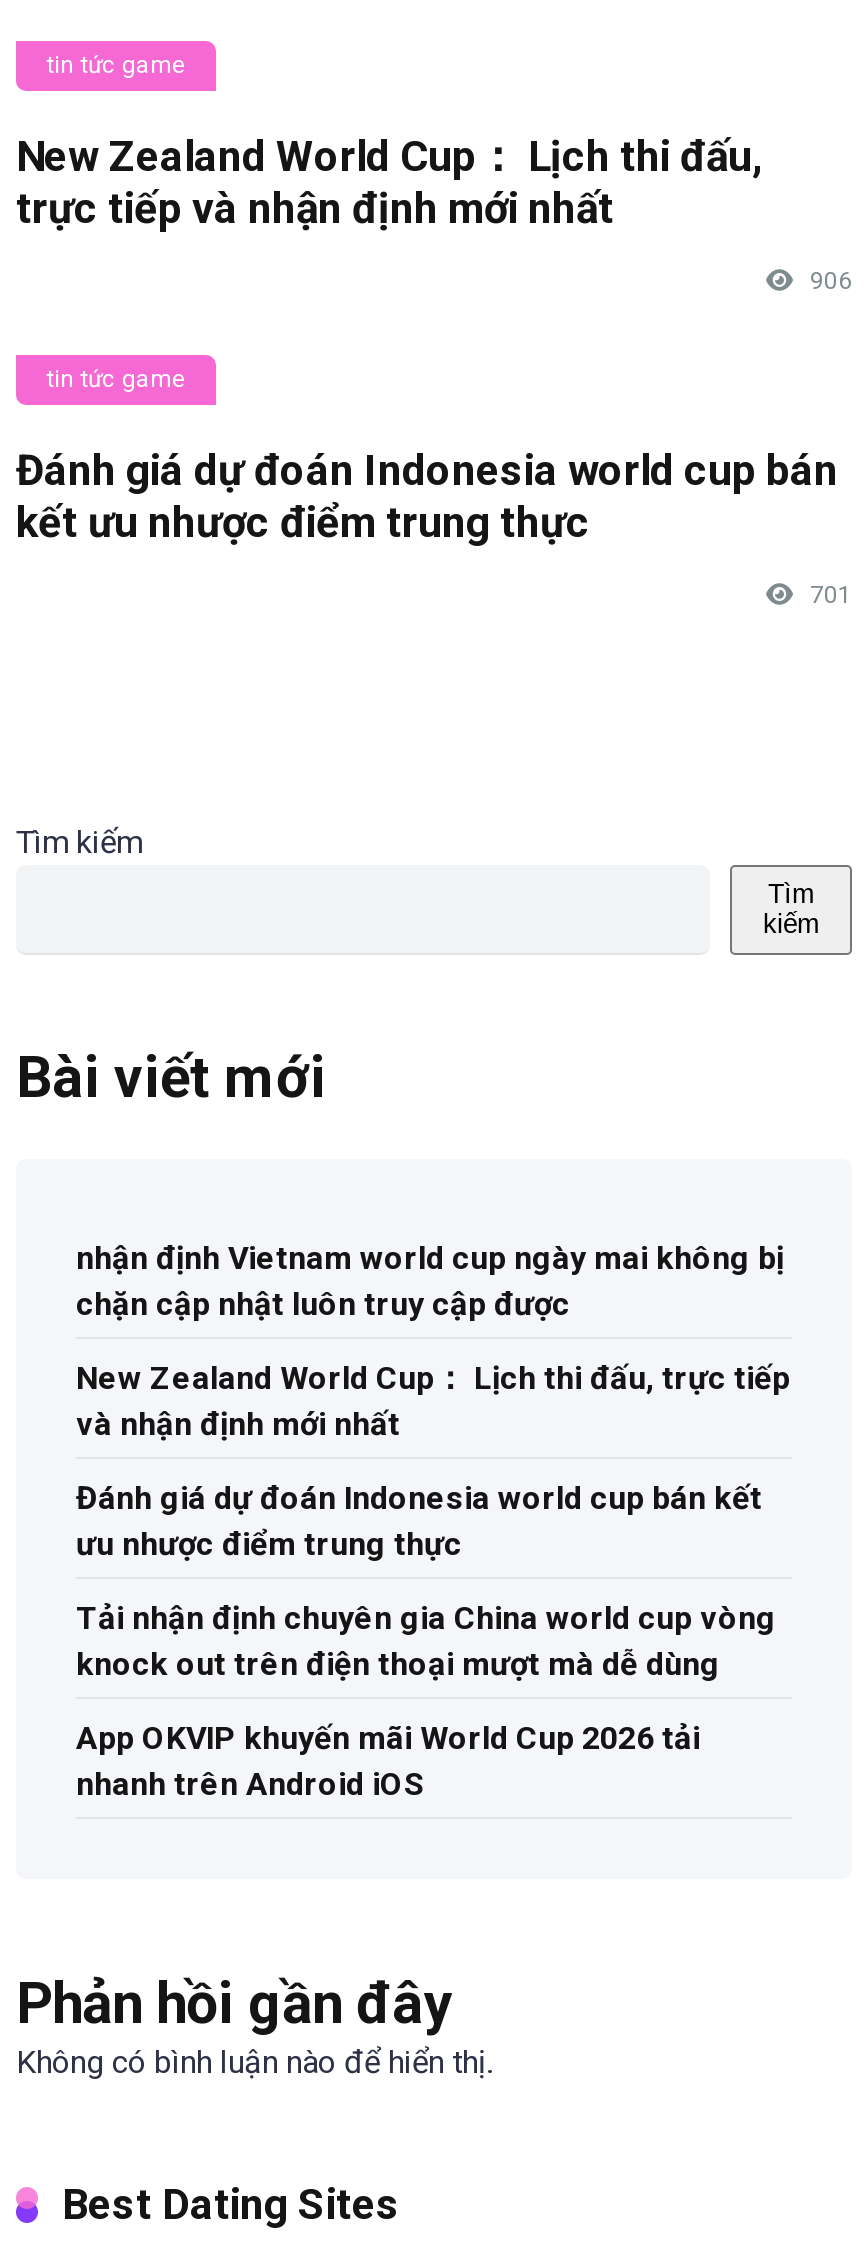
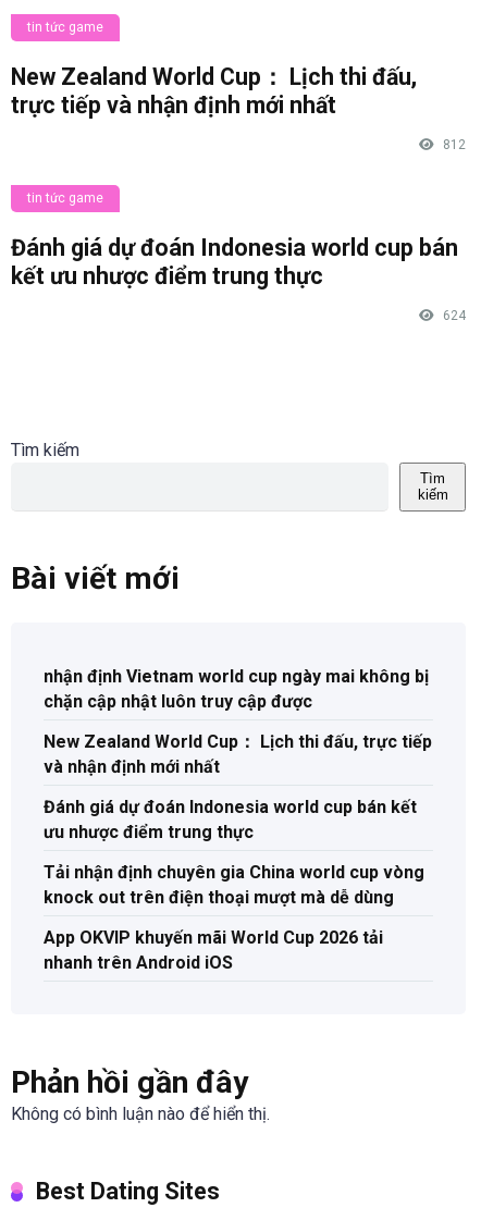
- 906
+ 812

- 701
+ 624
